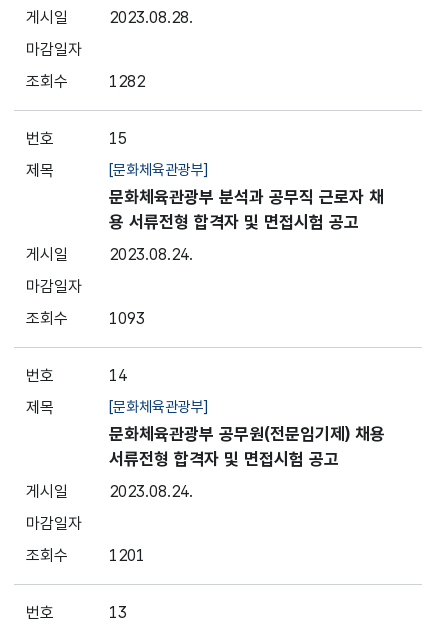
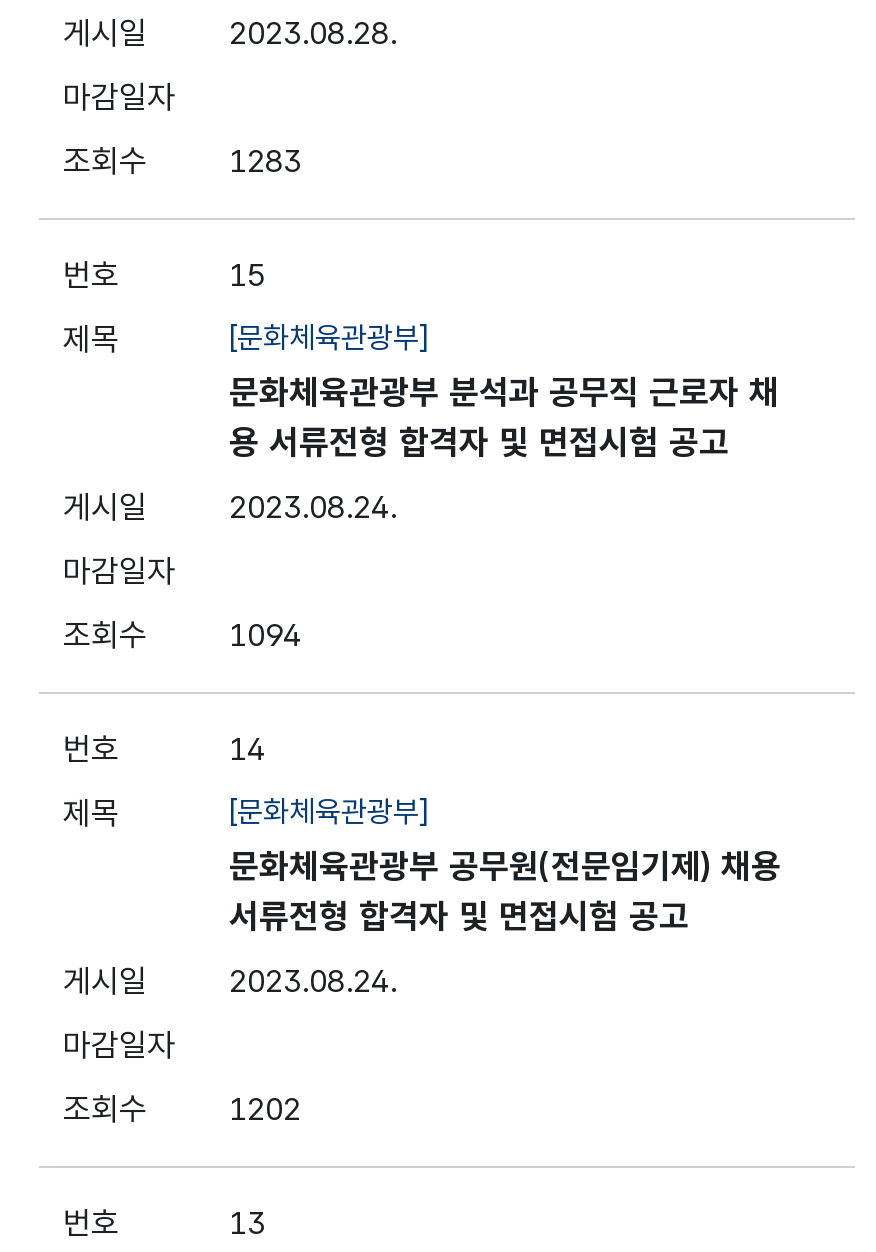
- 1282
+ 1283

- 1093
+ 1094

- 1201
+ 1202
